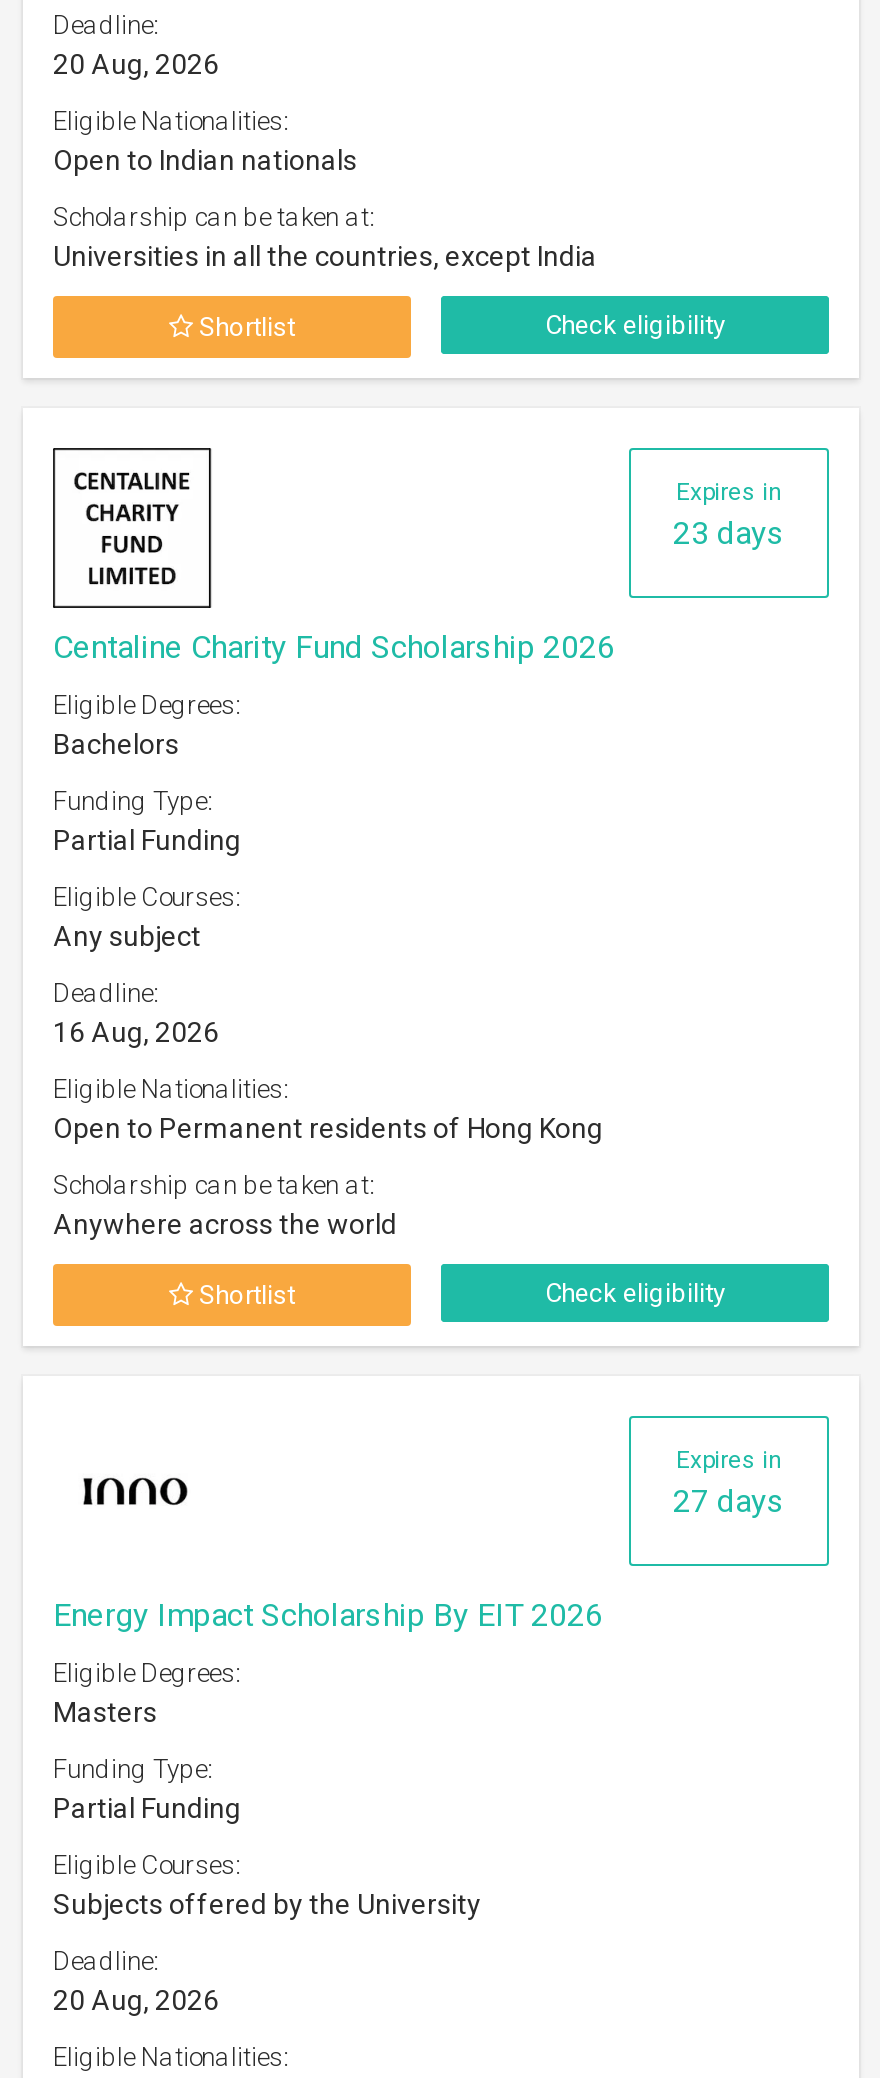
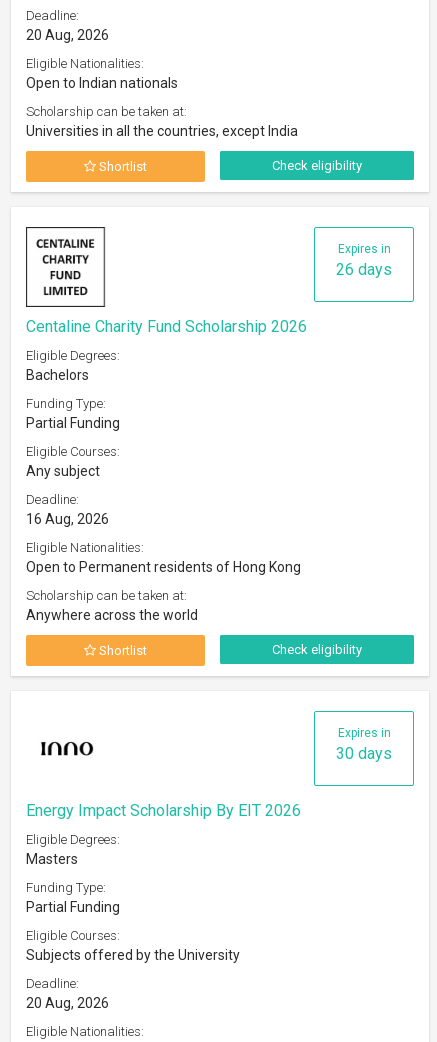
- 23 days
+ 26 days

- 27 days
+ 30 days
